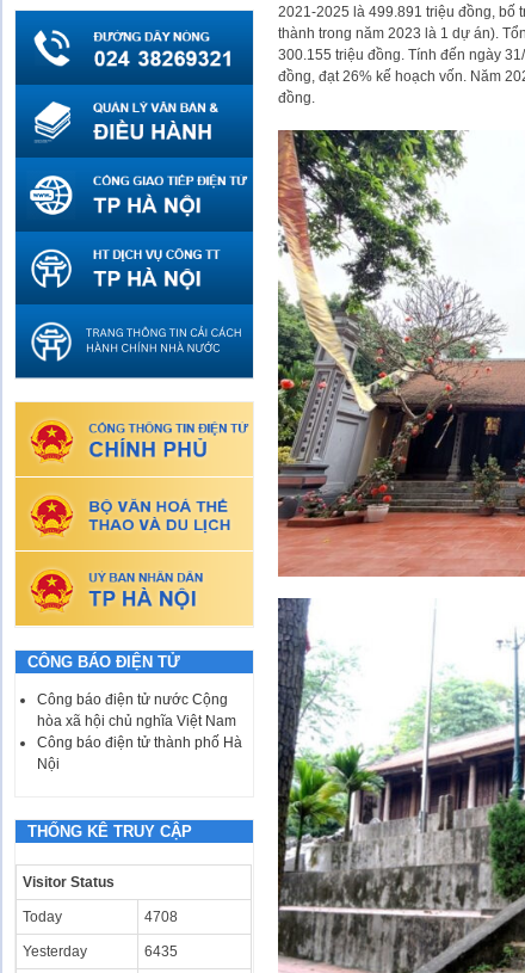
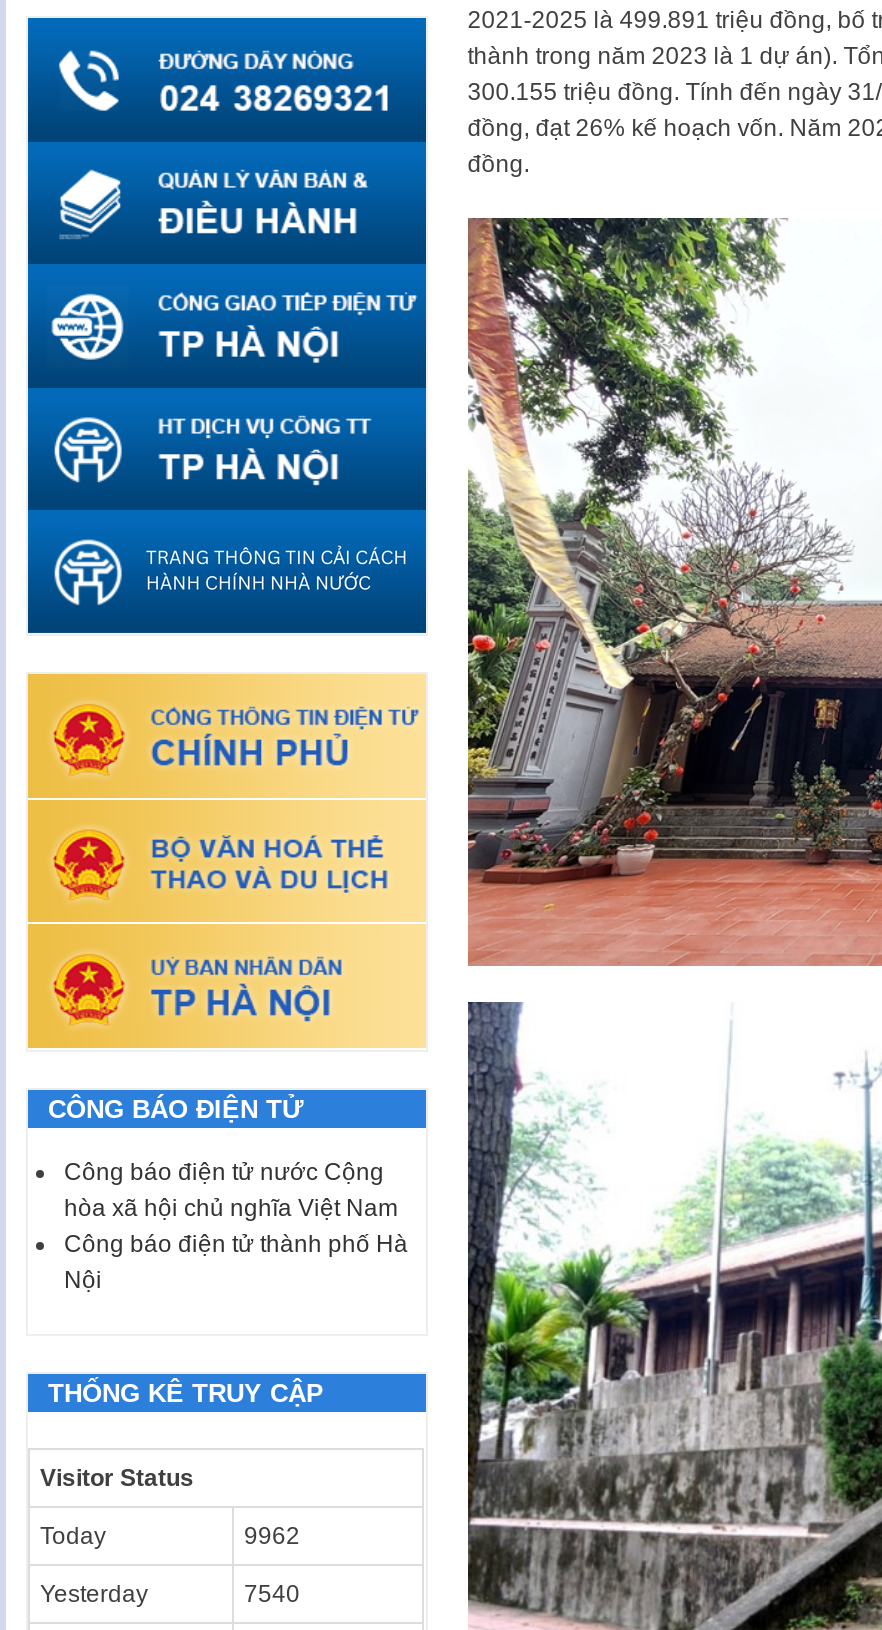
- 4708
+ 9962

- 6435
+ 7540
